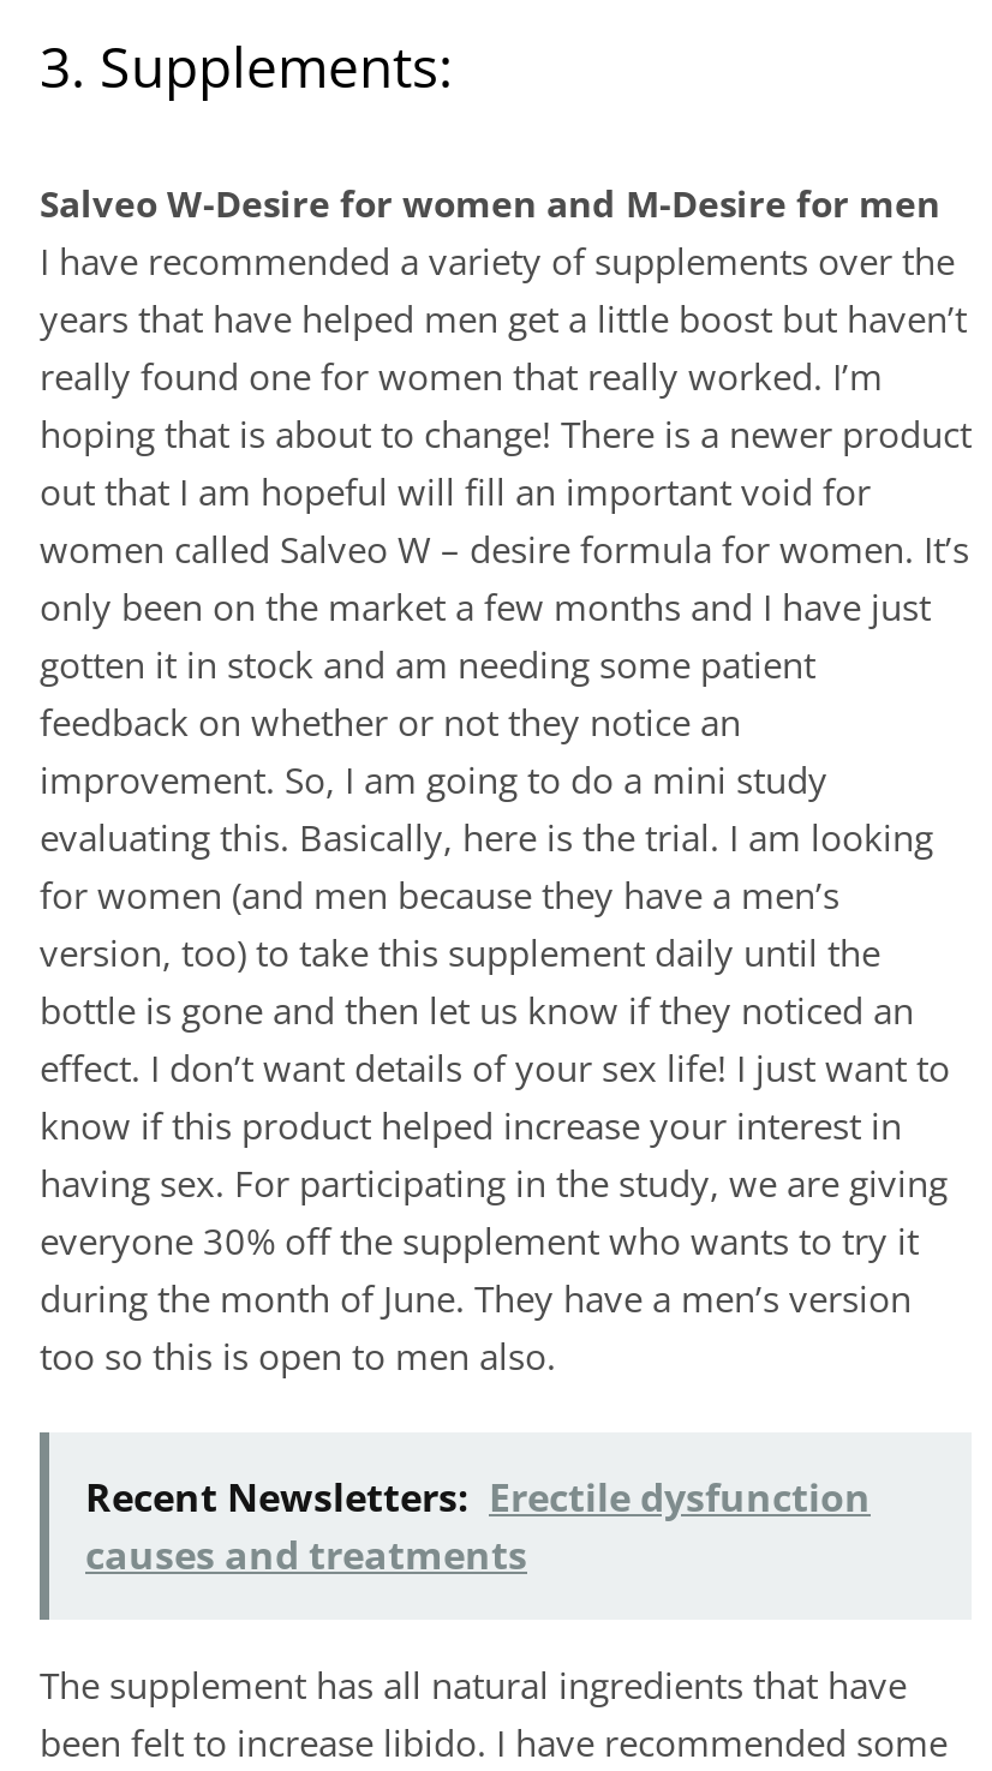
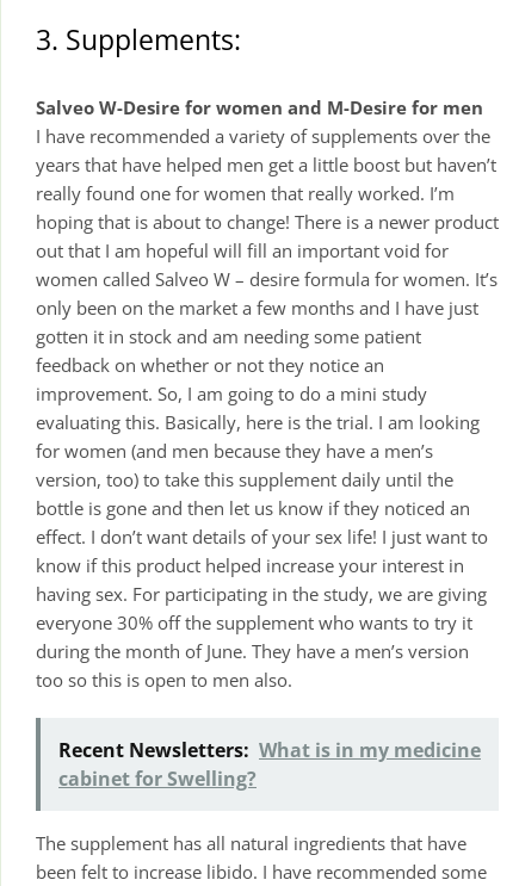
- Recent Newsletters: Erectile dysfunction
- causes and treatments
+ Recent Newsletters: What is in my medicine
+ cabinet for Swelling?
